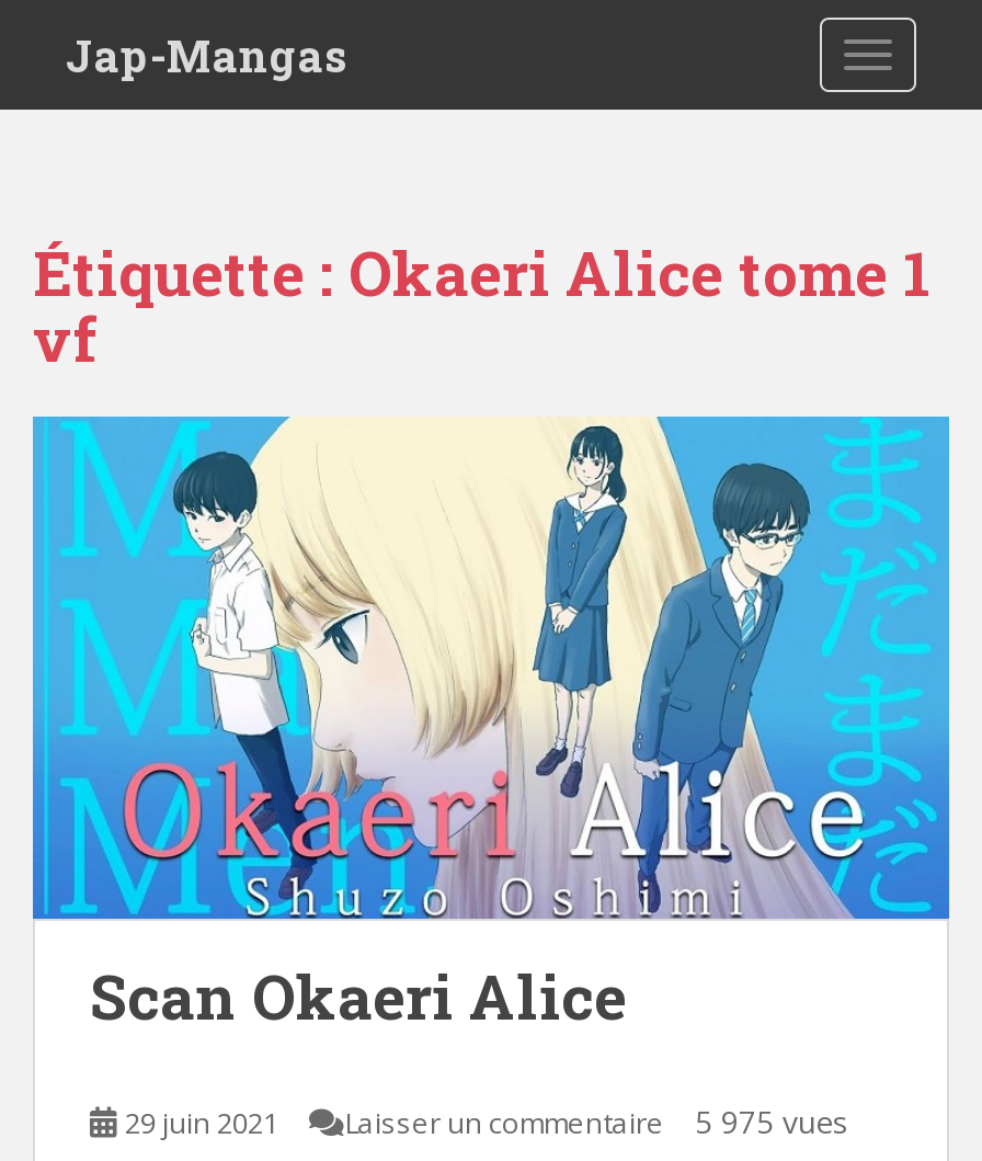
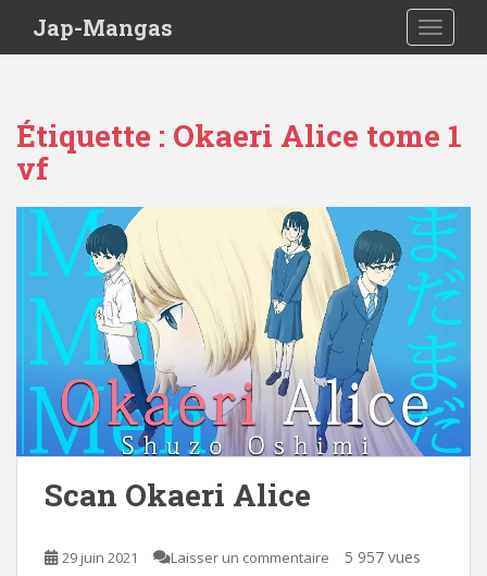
- Laisser un commentaire 5 975 vues
+ Laisser un commentaire 5 957 vues
